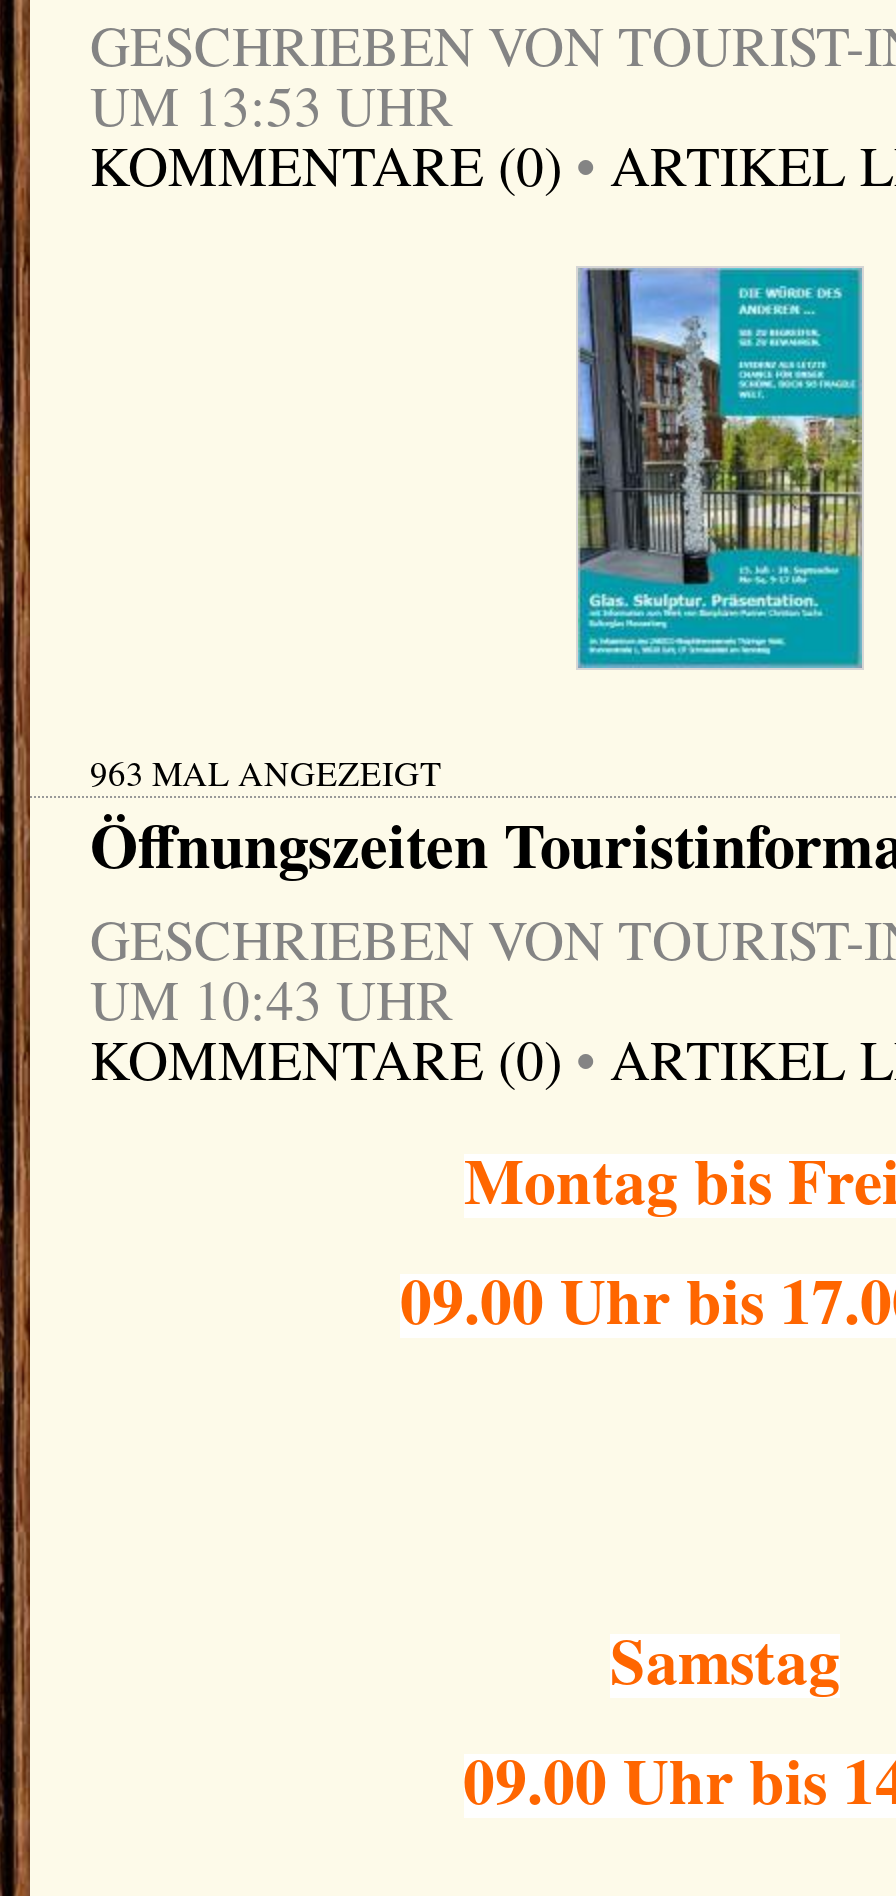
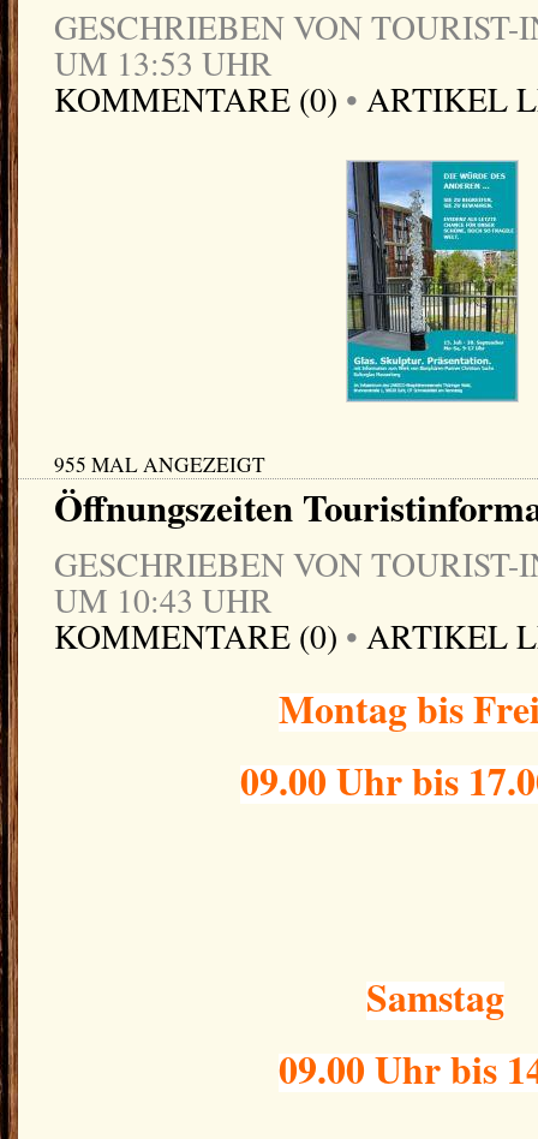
- 963 MAL ANGEZEIGT
+ 955 MAL ANGEZEIGT
